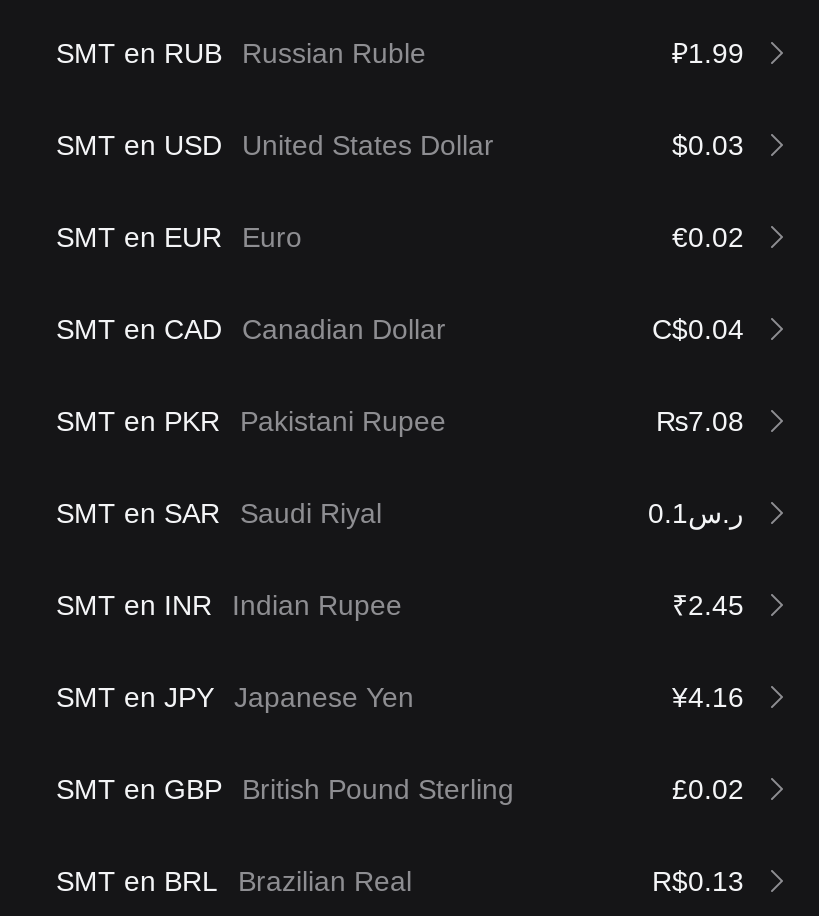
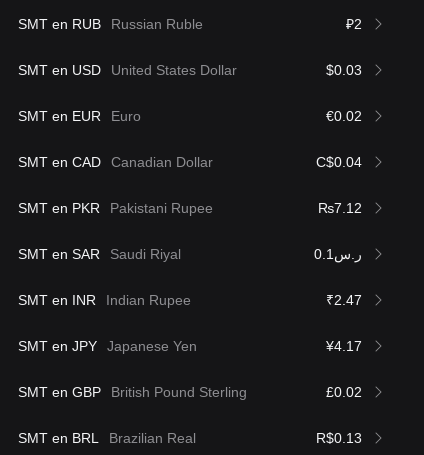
- ₽1.99
+ ₽2

- ₨7.08
+ ₨7.12

- ₹2.45
+ ₹2.47

- ¥4.16
+ ¥4.17
